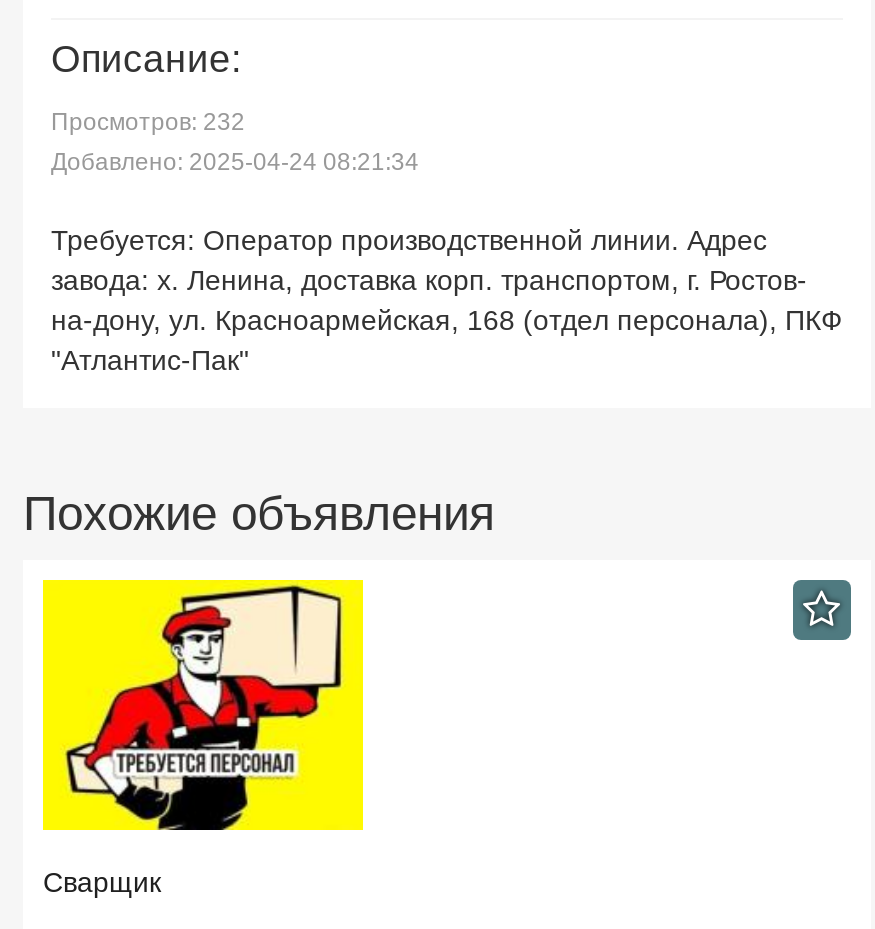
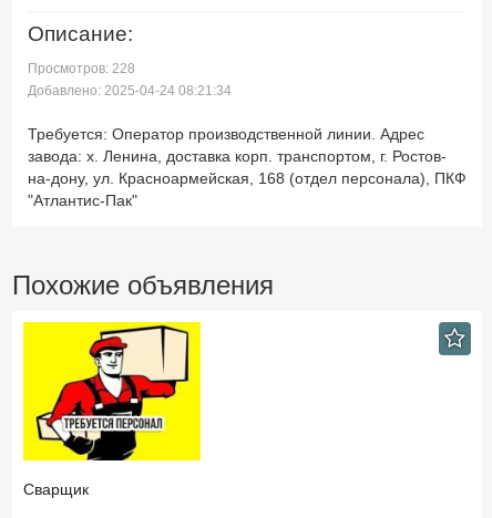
- Просмотров: 232
+ Просмотров: 228
